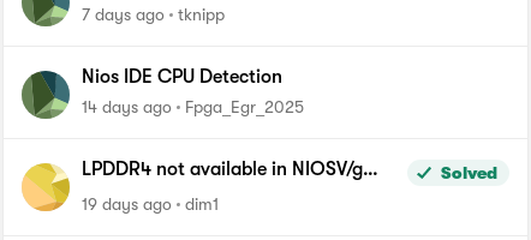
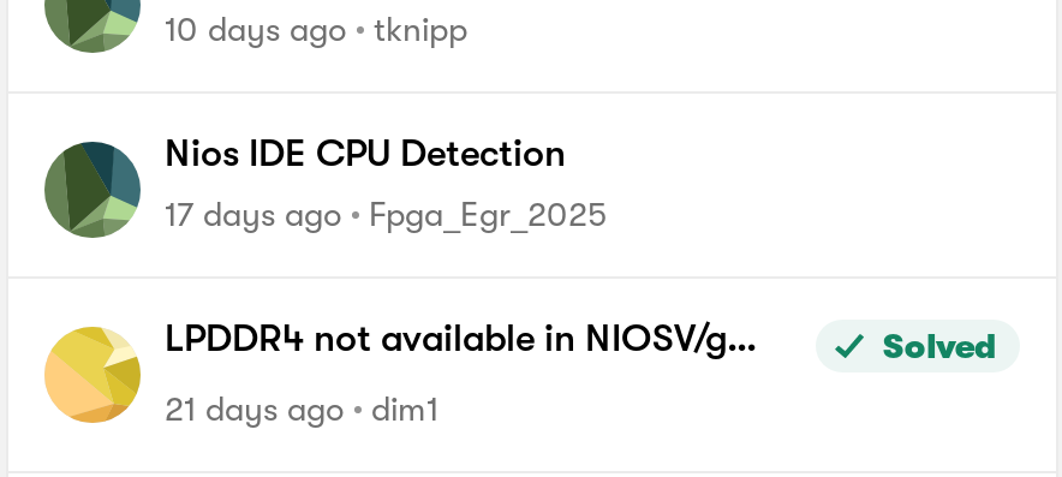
- 7 days ago tknipp
+ 10 days ago tknipp

- 14 days ago Fpga_Egr_2025
+ 17 days ago Fpga_Egr_2025

- 19 days ago
+ 21 days ago
